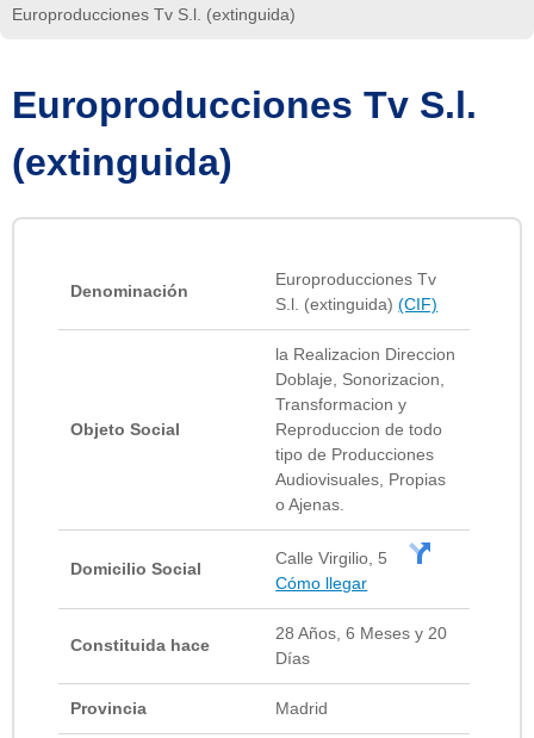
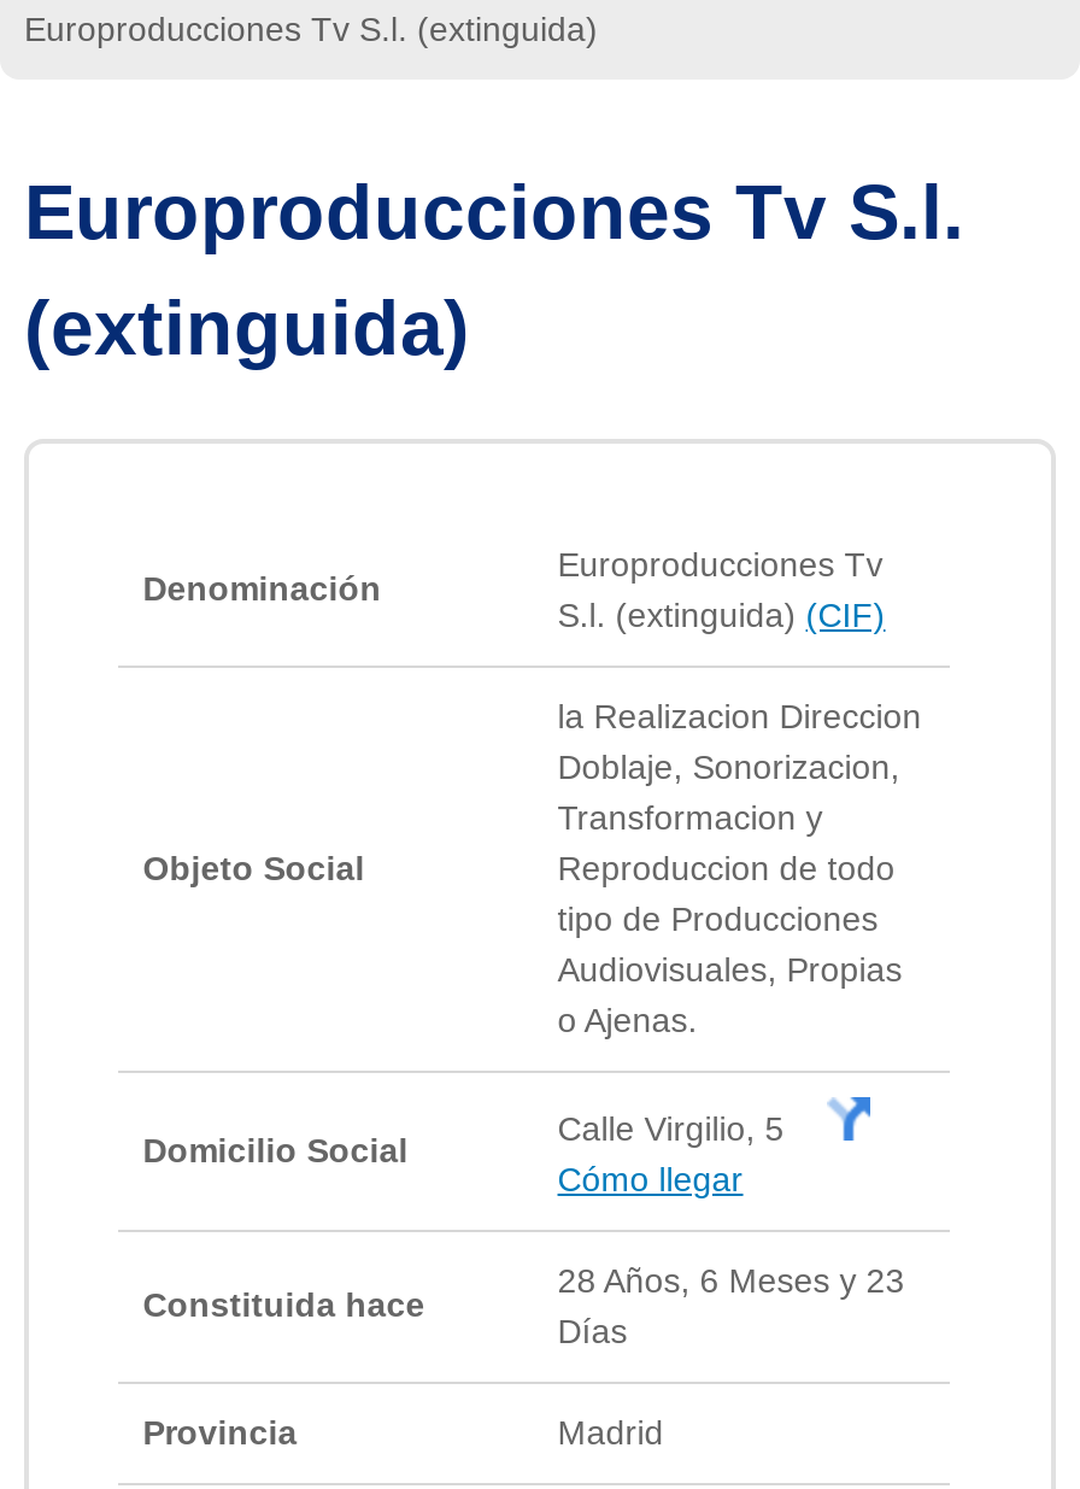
- 28 Años, 6 Meses y 20
+ 28 Años, 6 Meses y 23
